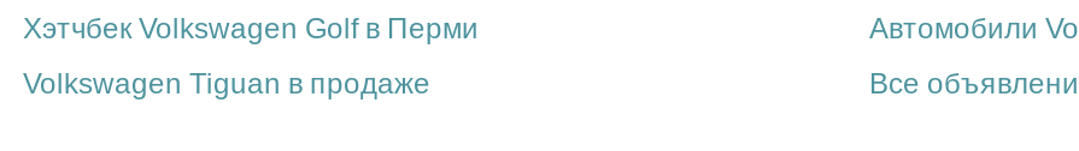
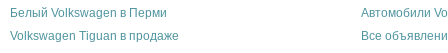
- Хэтчбек Volkswagen Golf в Перми
+ Белый Volkswagen в Перми
